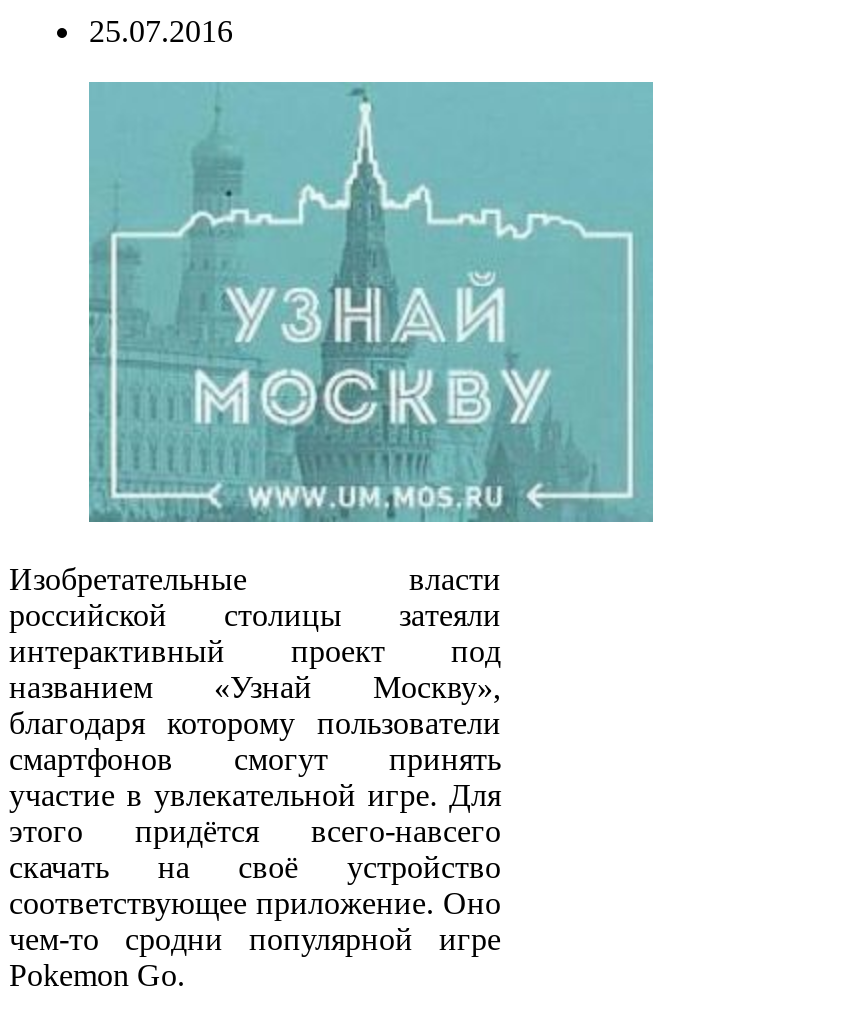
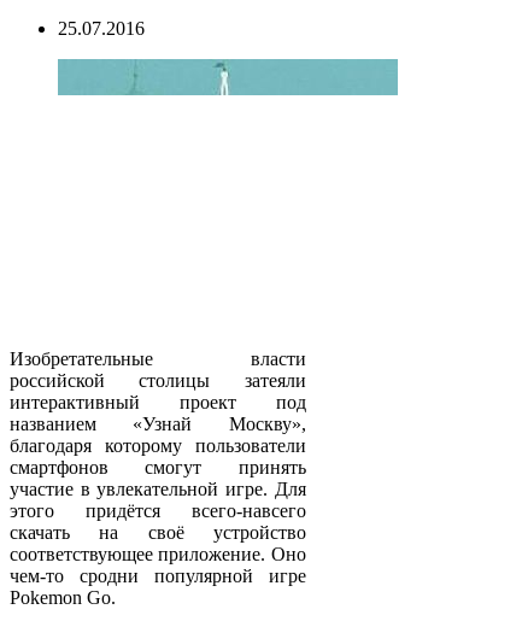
- [image]
